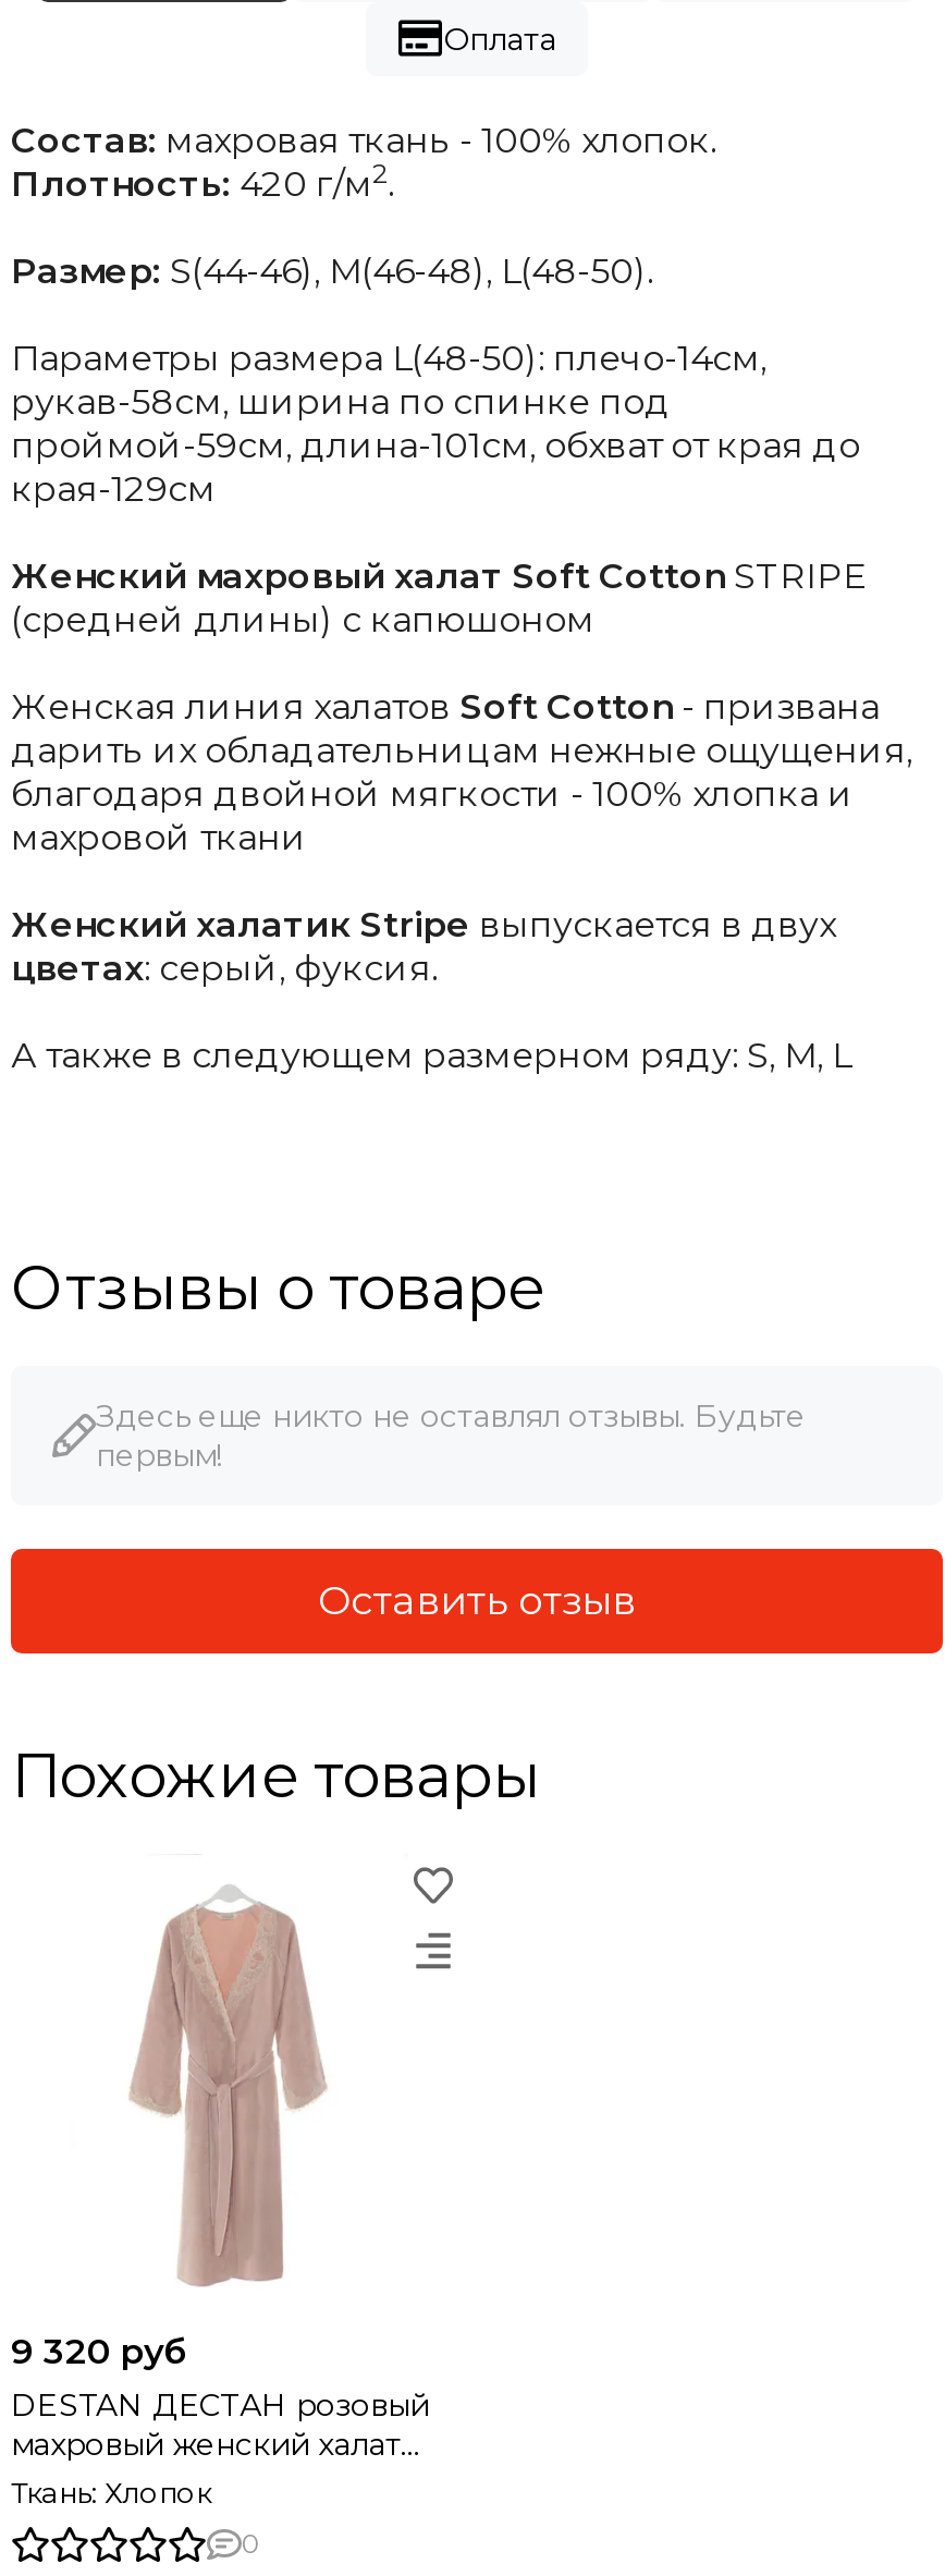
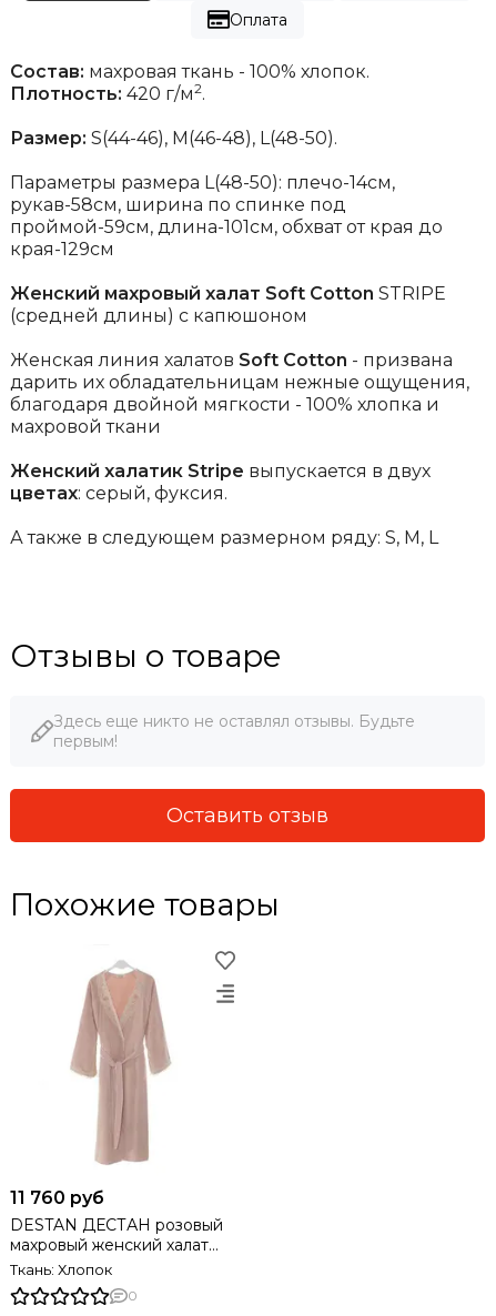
- 9 320 руб
+ 11 760 руб
